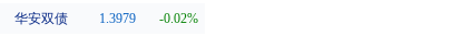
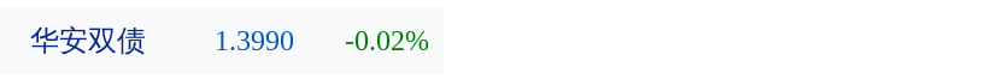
- 1.3979 -0.02%
+ 1.3990 -0.02%
